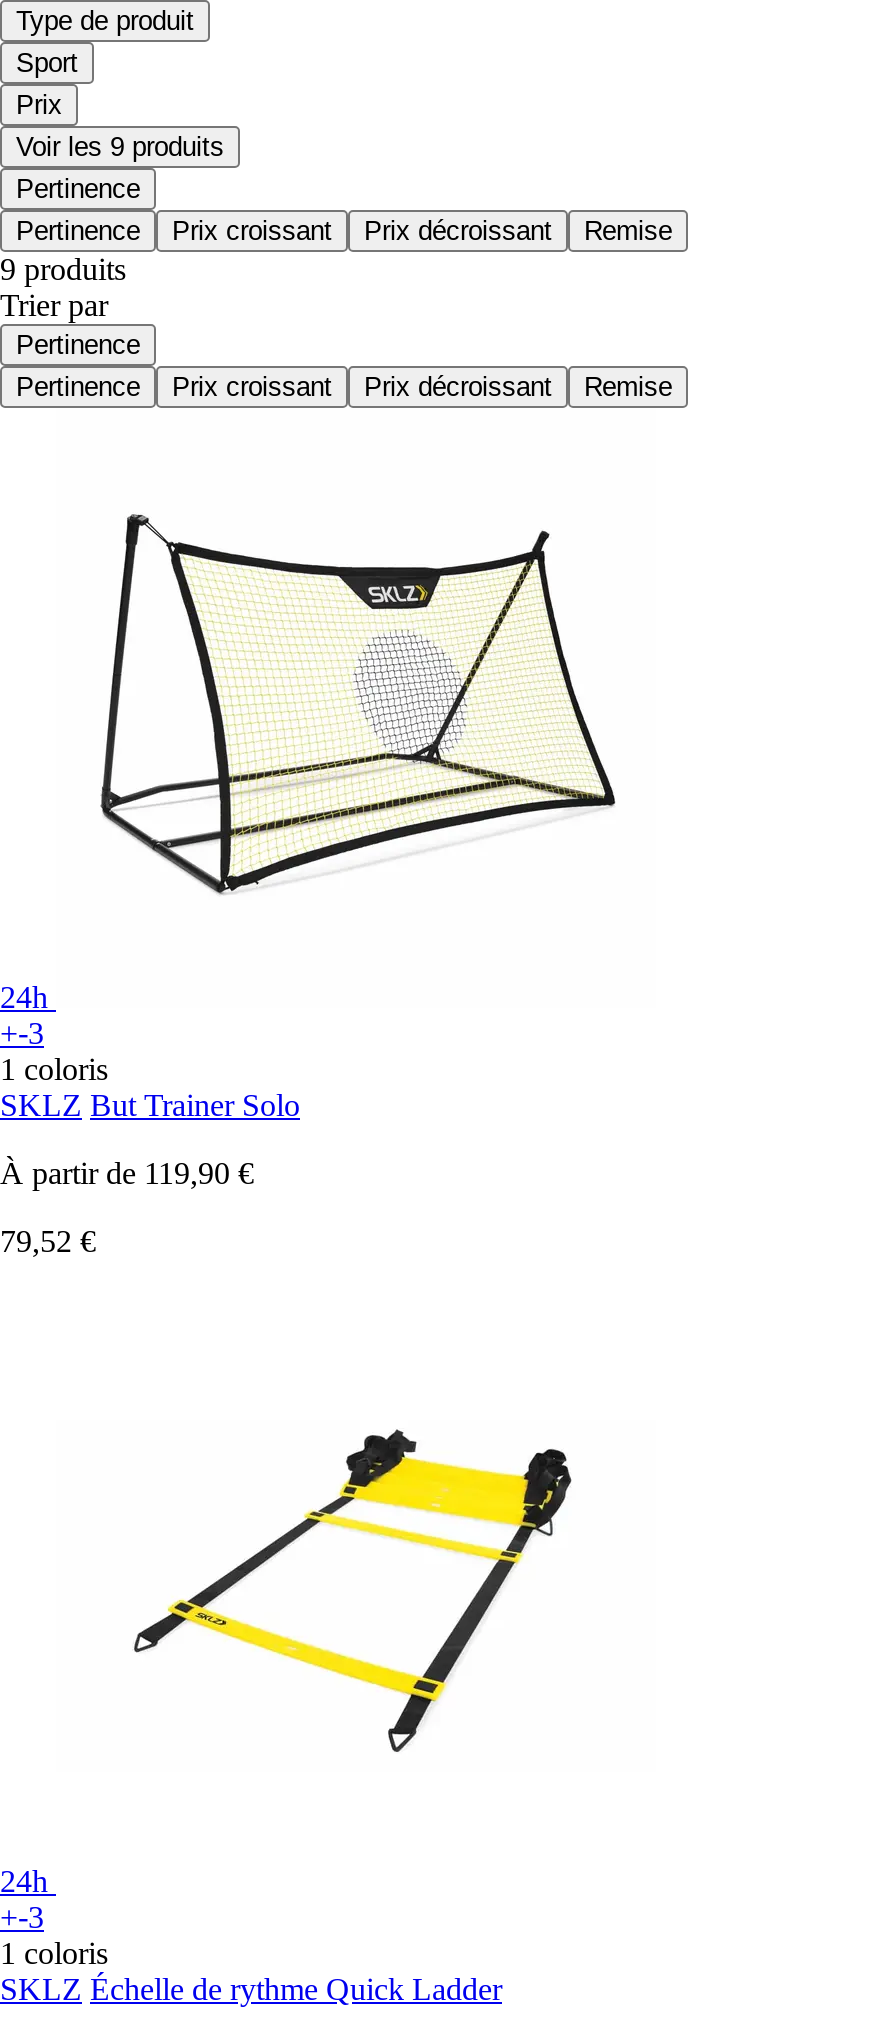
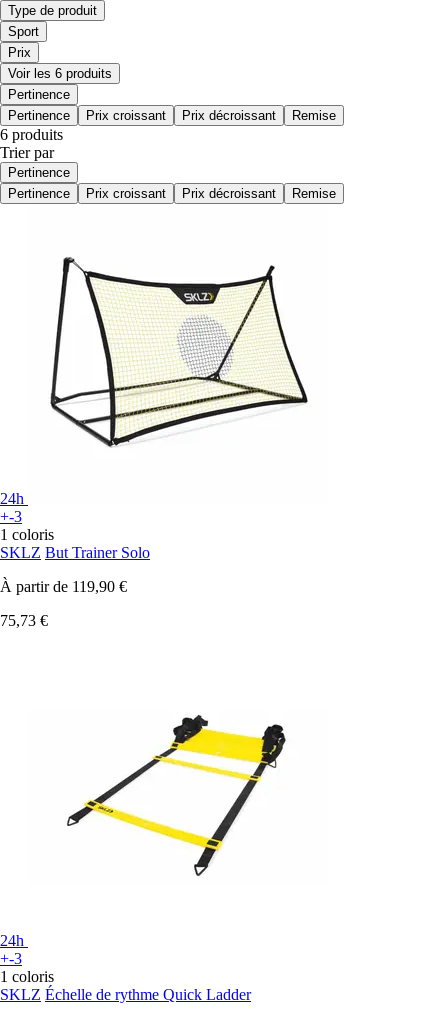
- Voir les 9 produits
+ Voir les 6 produits

- 9 produits
+ 6 produits

- 79,52 €
+ 75,73 €
